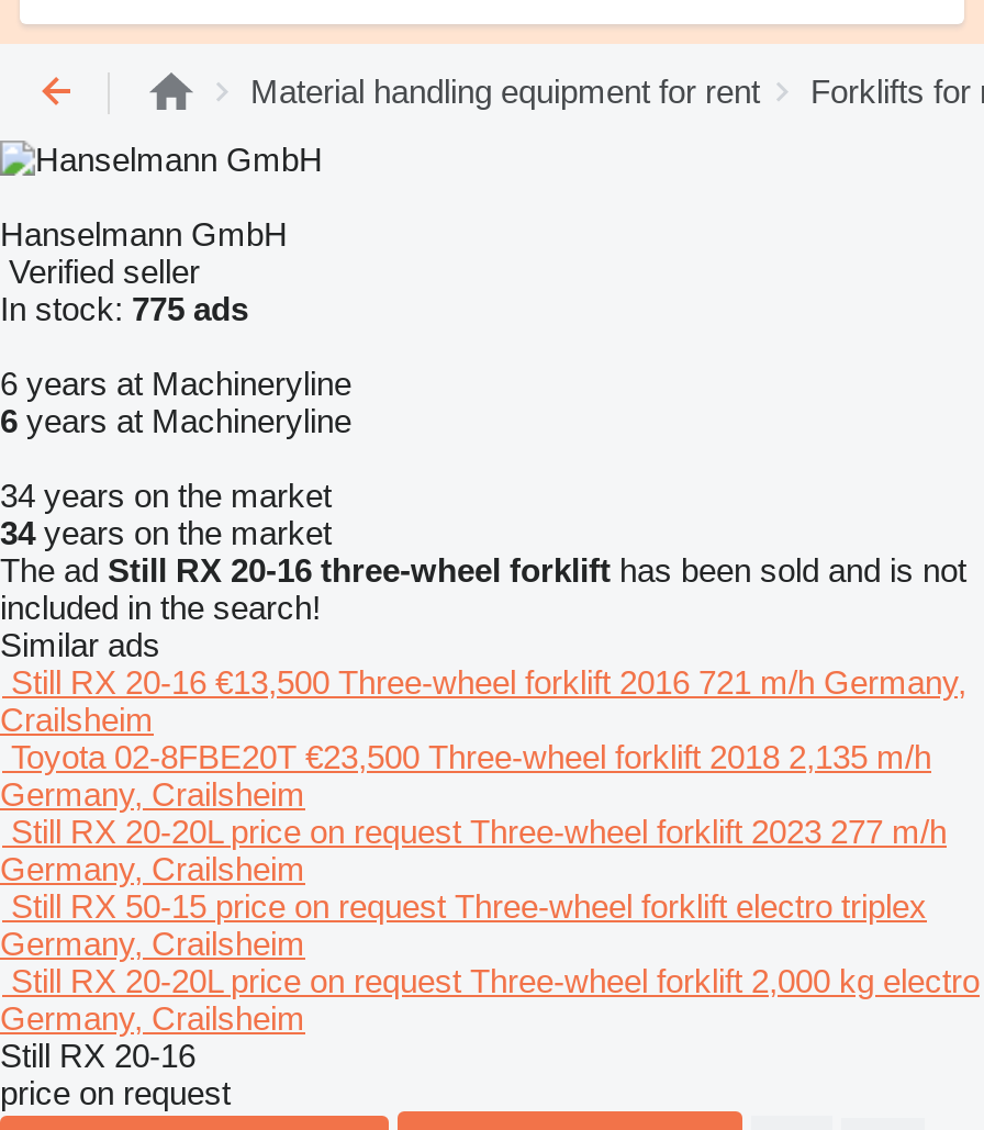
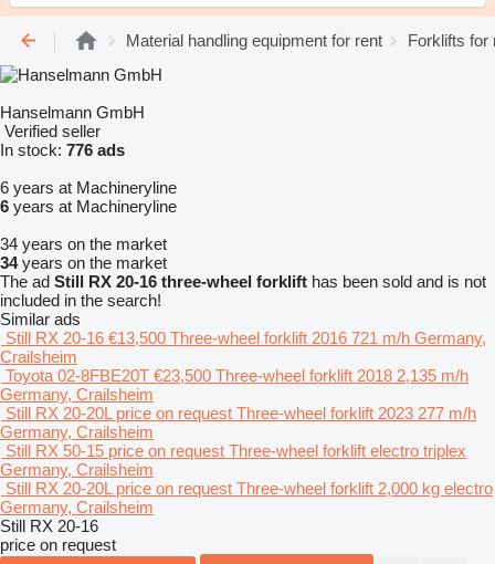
- In stock: 775 ads
+ In stock: 776 ads
